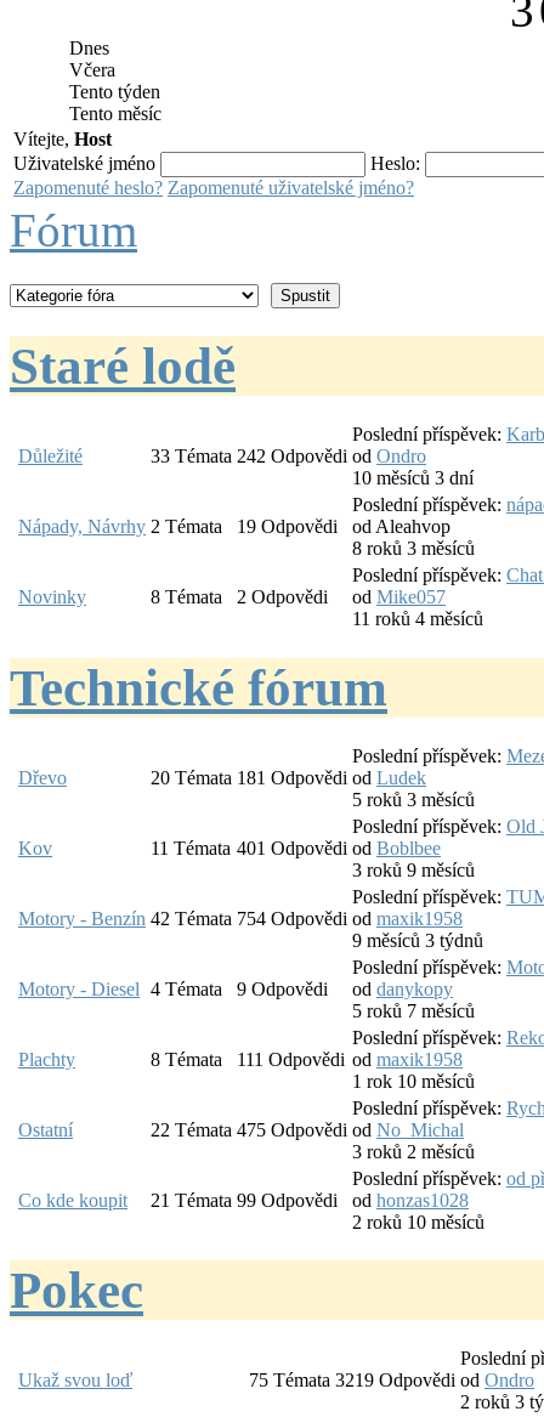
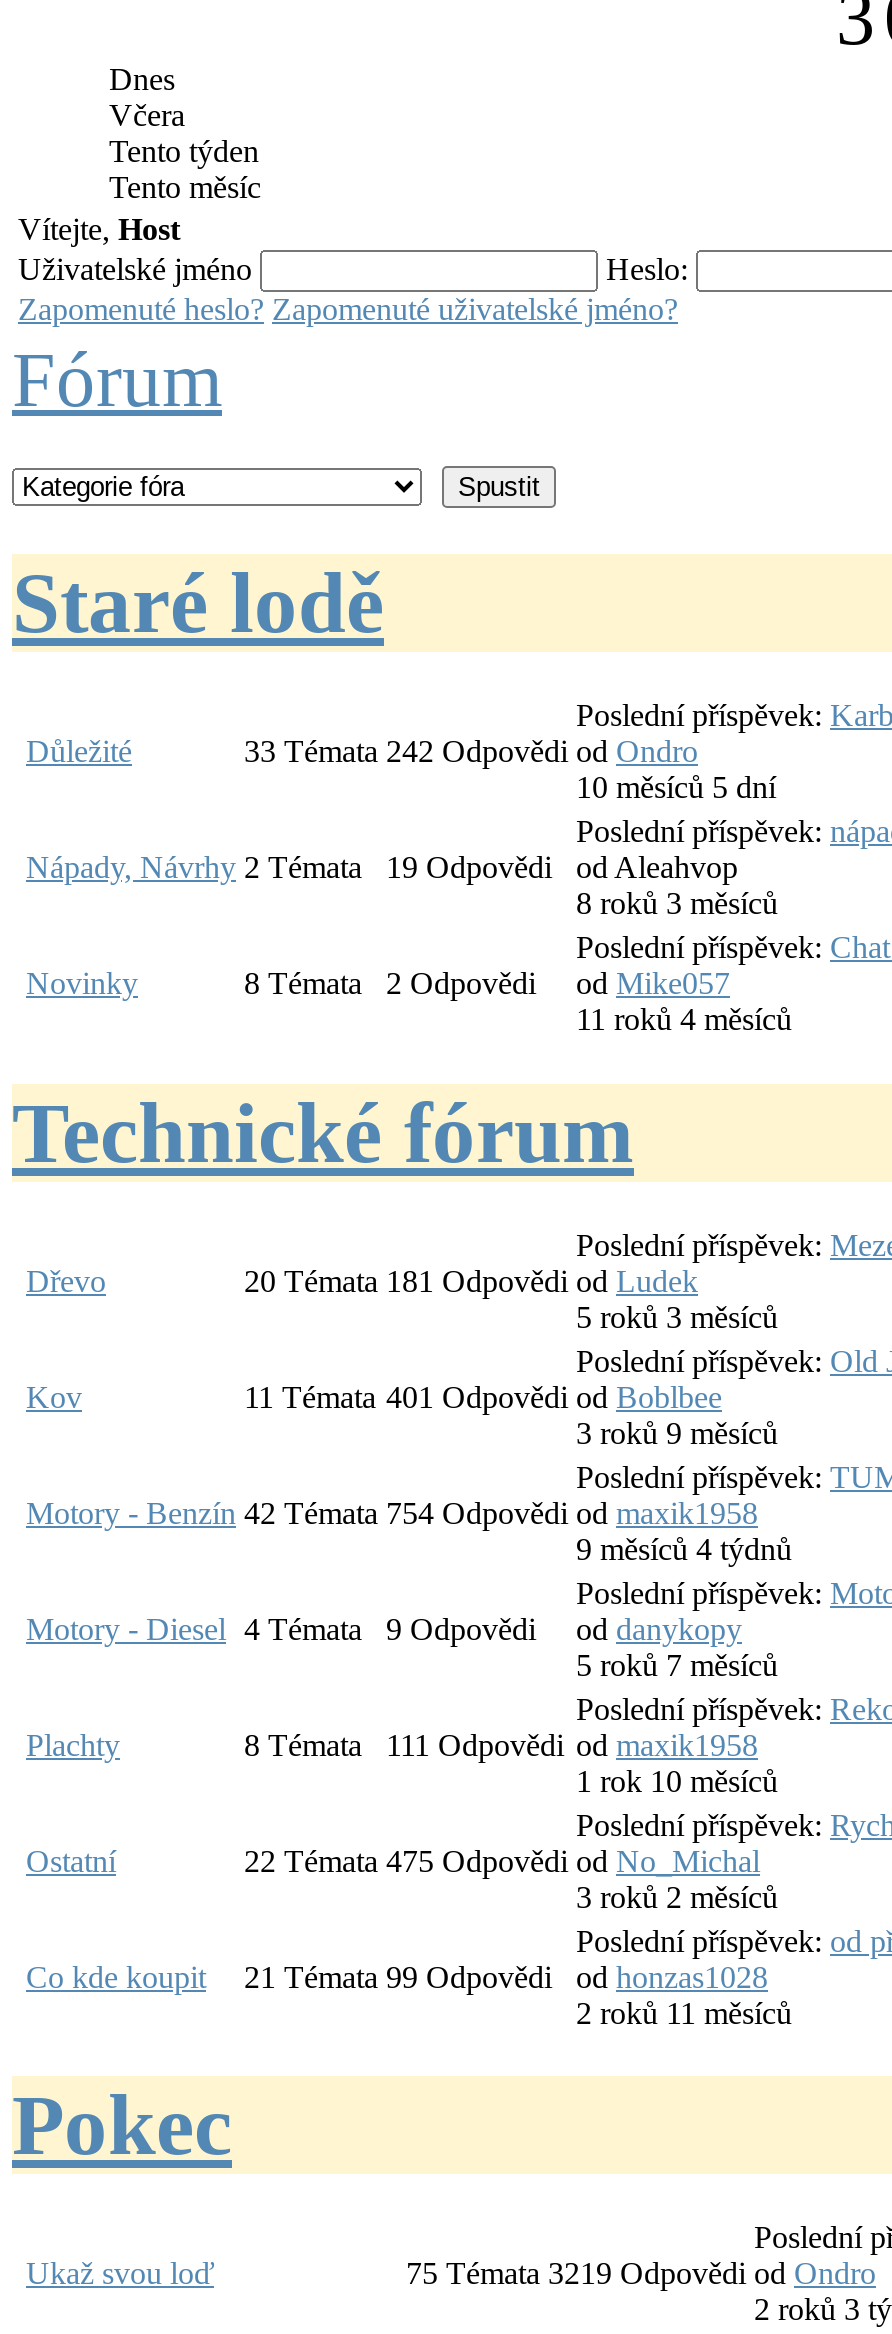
- 10 měsíců 3 dní
+ 10 měsíců 5 dní

- 9 měsíců 3 týdnů
+ 9 měsíců 4 týdnů

- 2 roků 10 měsíců
+ 2 roků 11 měsíců
